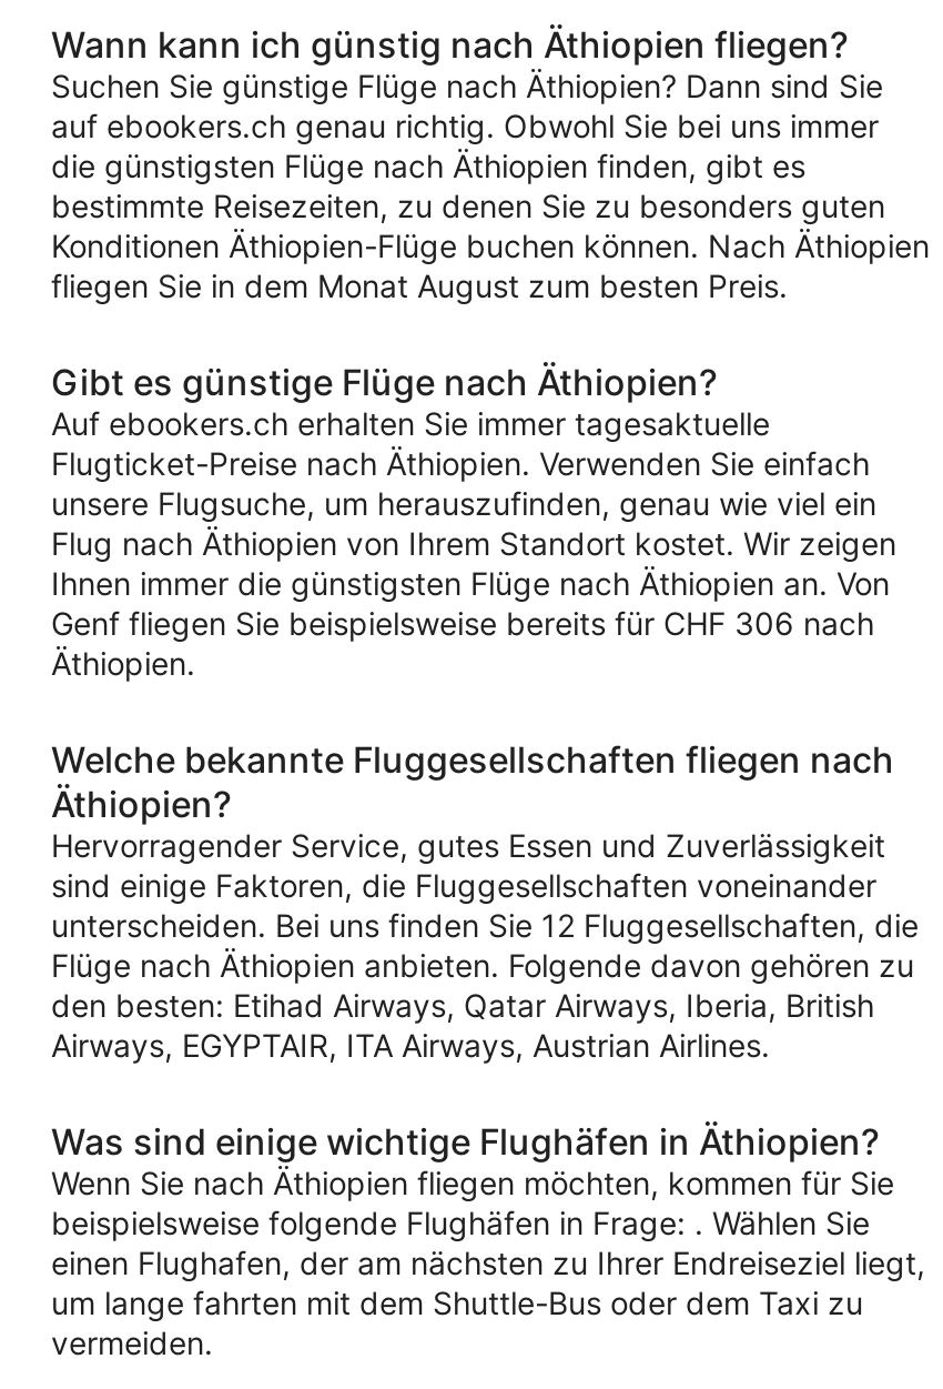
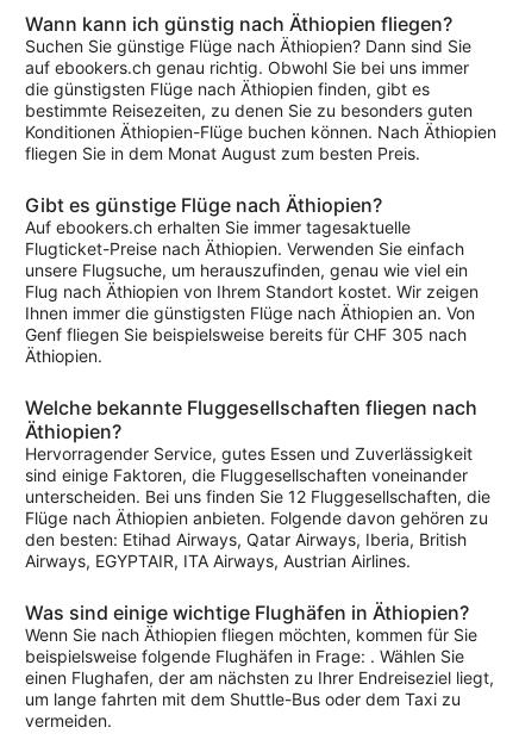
- Genf fliegen Sie beispielsweise bereits für CHF 306 nach
+ Genf fliegen Sie beispielsweise bereits für CHF 305 nach
